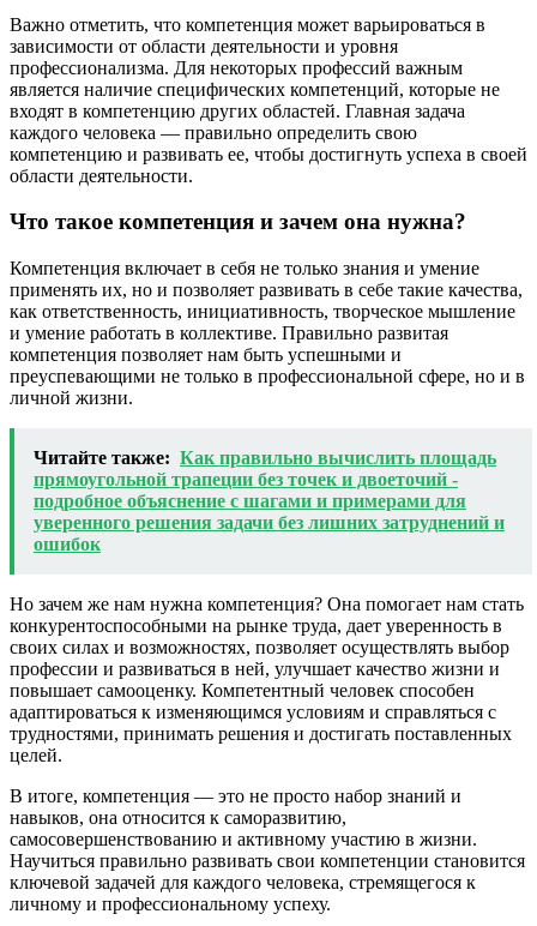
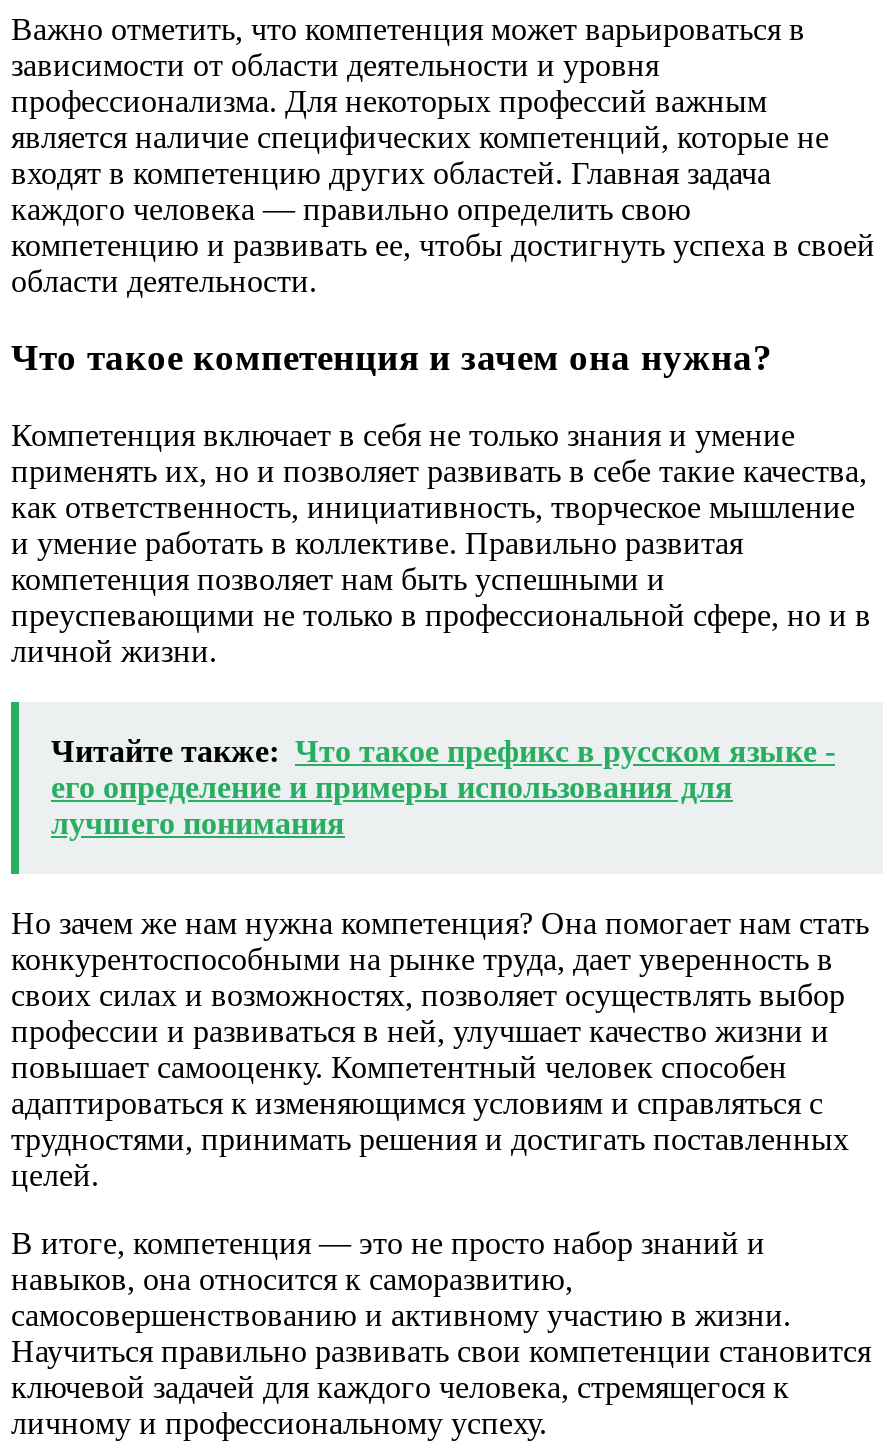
- Читайте также: Как правильно вычислить площадь
- прямоугольной трапеции без точек и двоеточий -
- подробное объяснение с шагами и примерами для
- уверенного решения задачи без лишних затруднений и
- ошибок
+ Читайте также: Что такое префикс в русском языке -
+ его определение и примеры использования для
+ лучшего понимания
